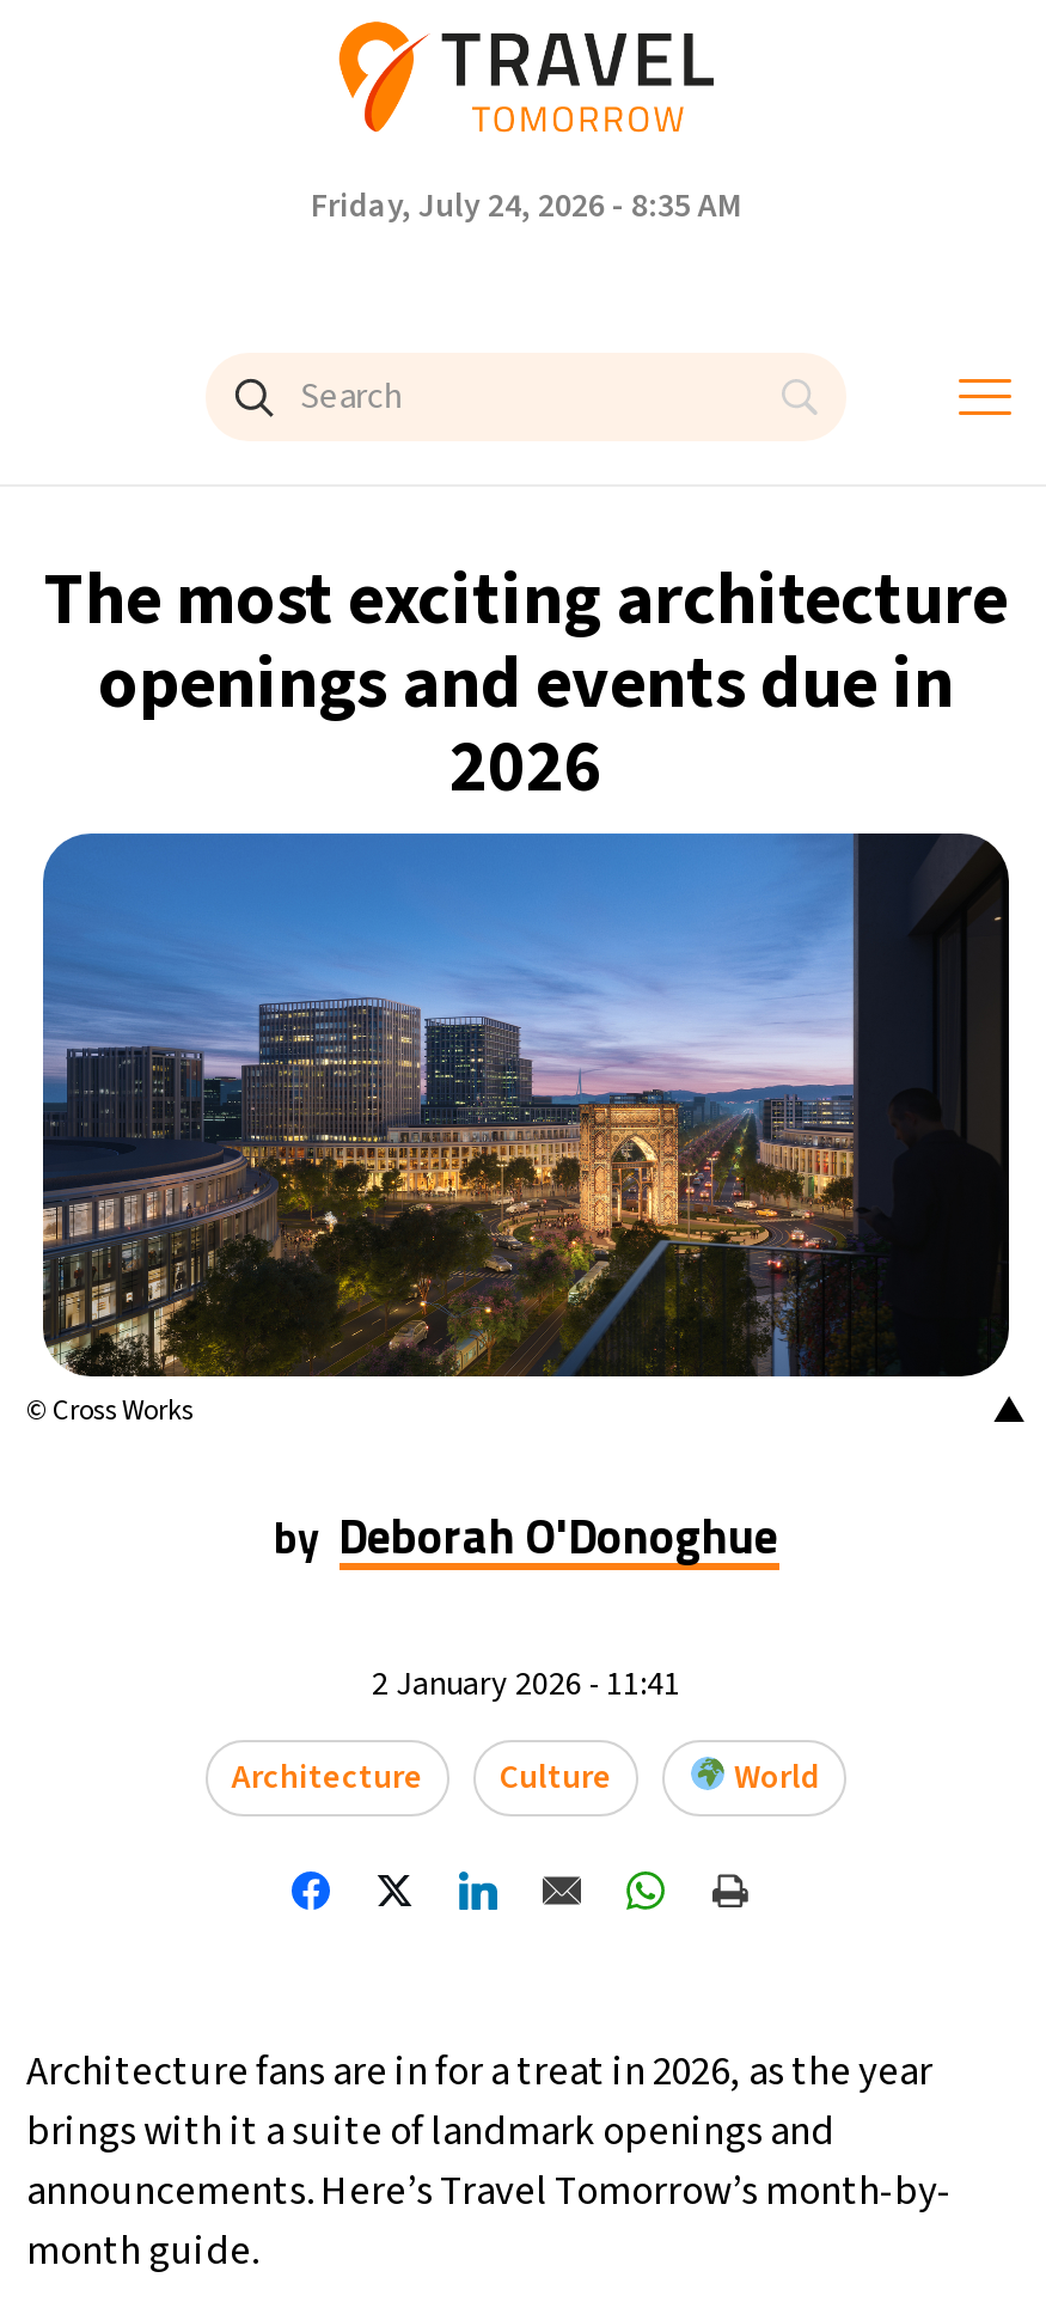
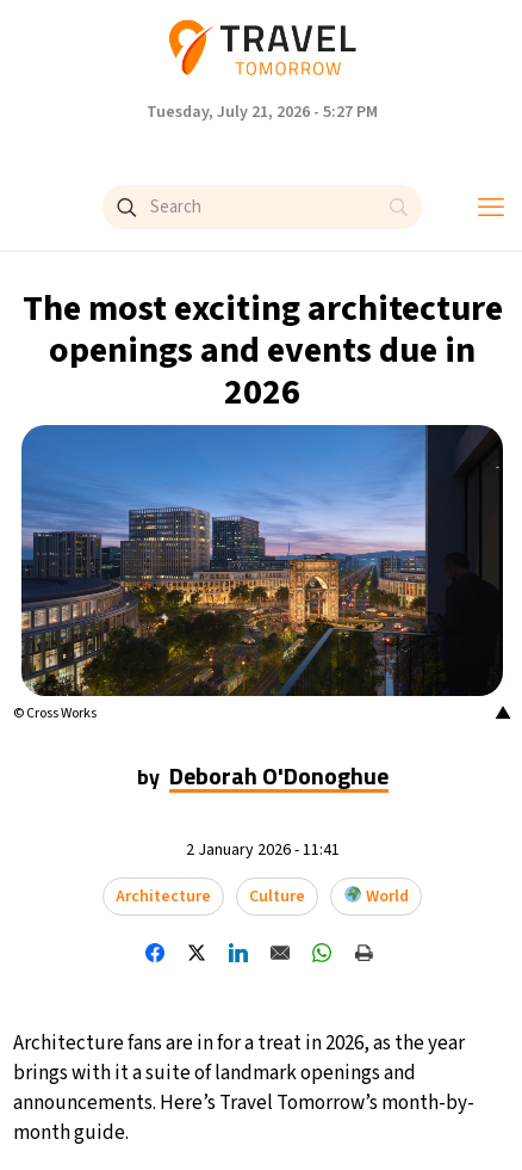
- Friday, July 24, 2026 - 8:35 AM
+ Tuesday, July 21, 2026 - 5:27 PM
